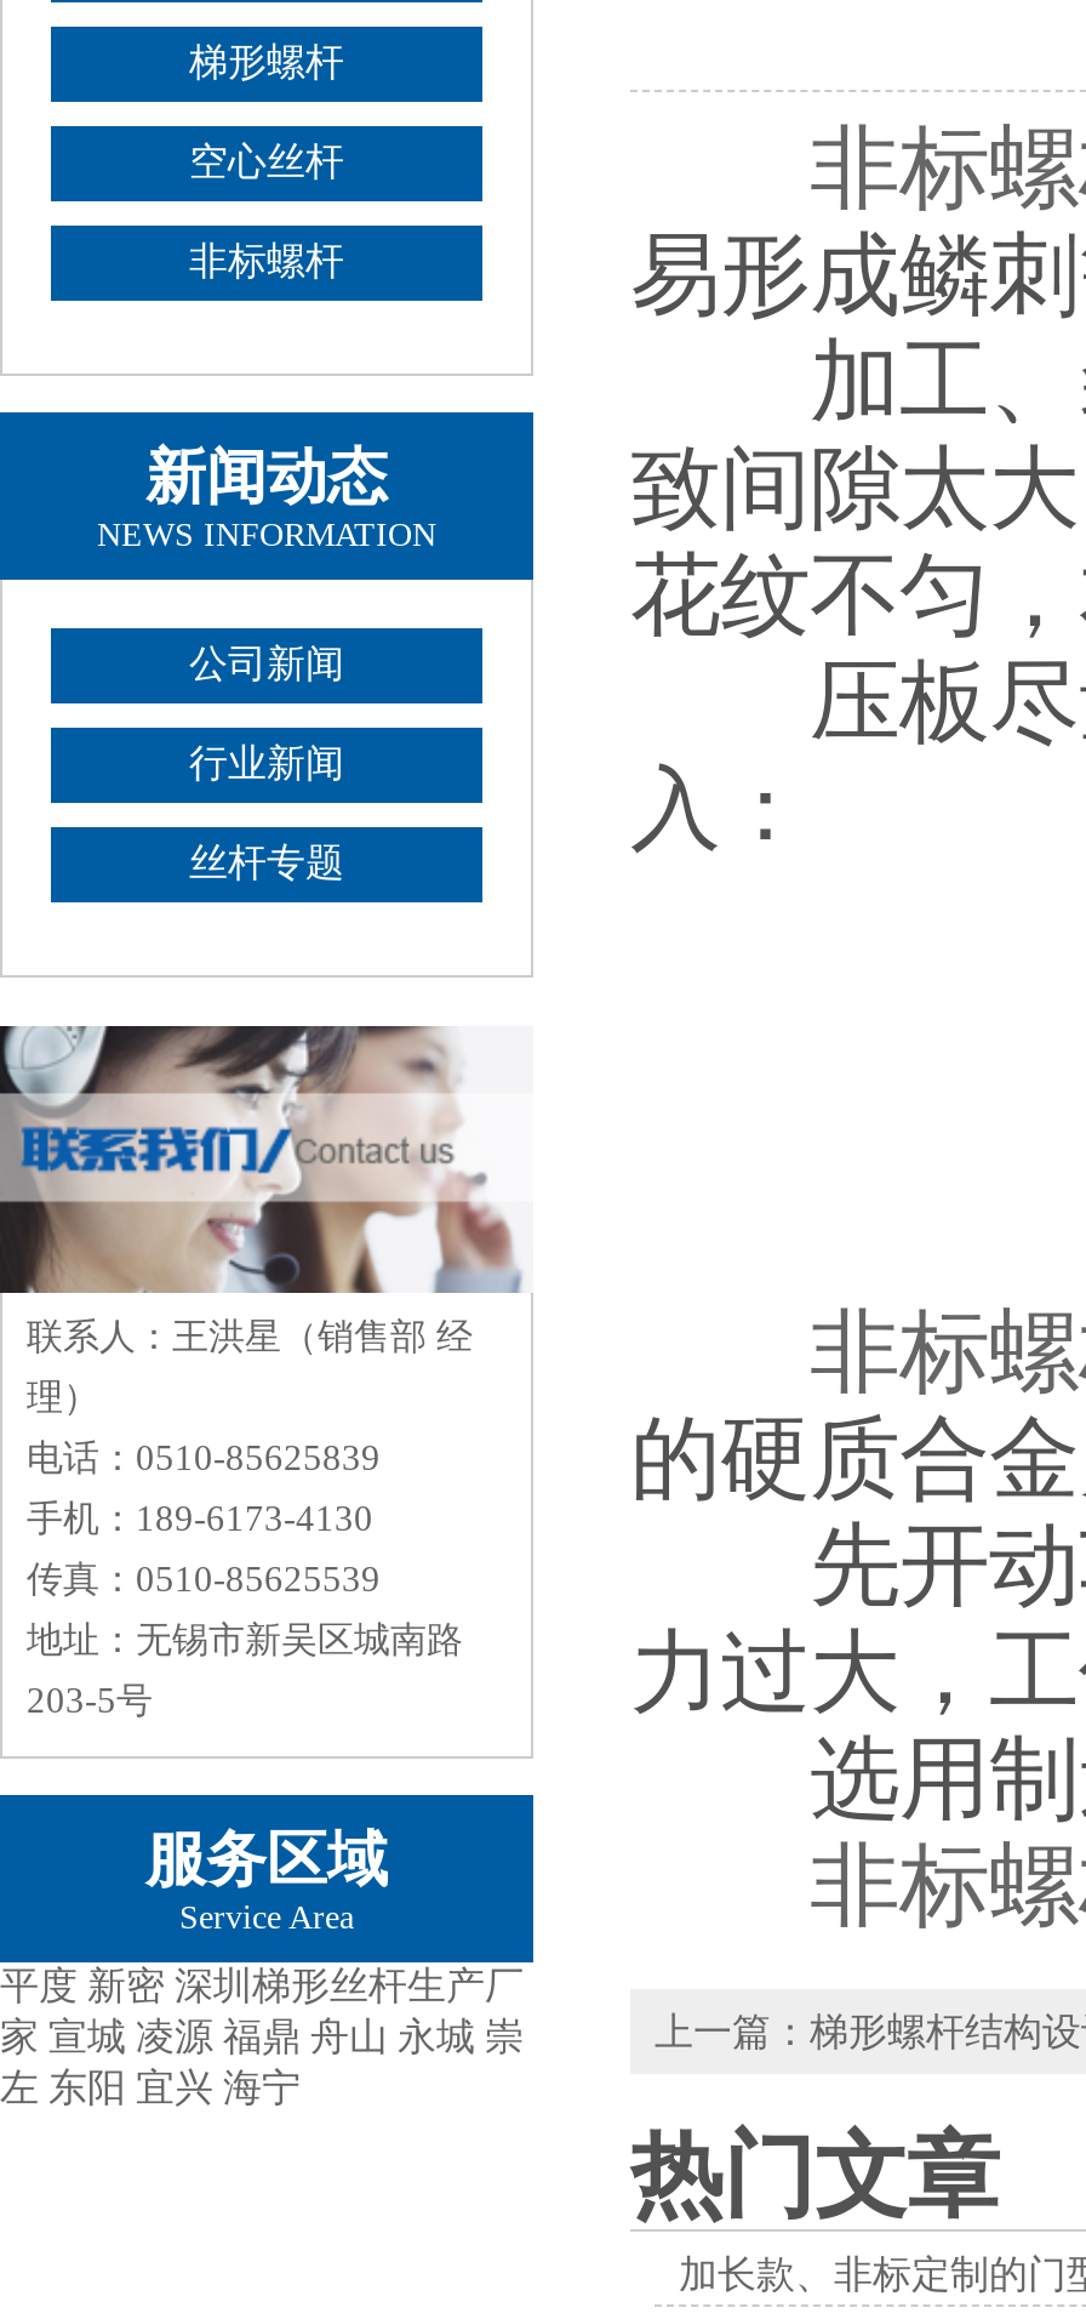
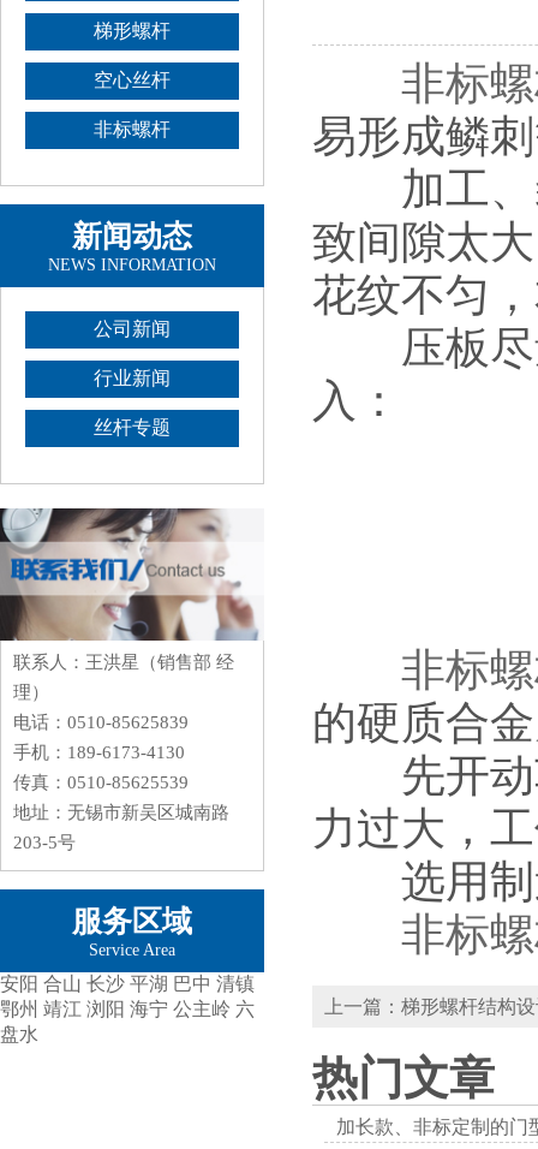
- 平度 新密 深圳梯形丝杆生产厂
- 家 宣城 凌源 福鼎 舟山 永城 崇
- 左 东阳 宜兴 海宁
+ 安阳 合山 长沙 平湖 巴中 清镇
+ 鄂州 靖江 浏阳 海宁 公主岭 六
+ 盘水
